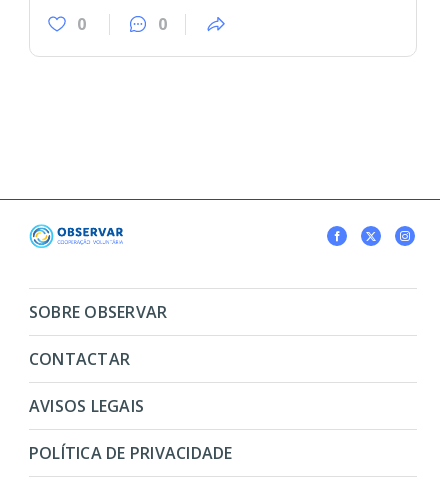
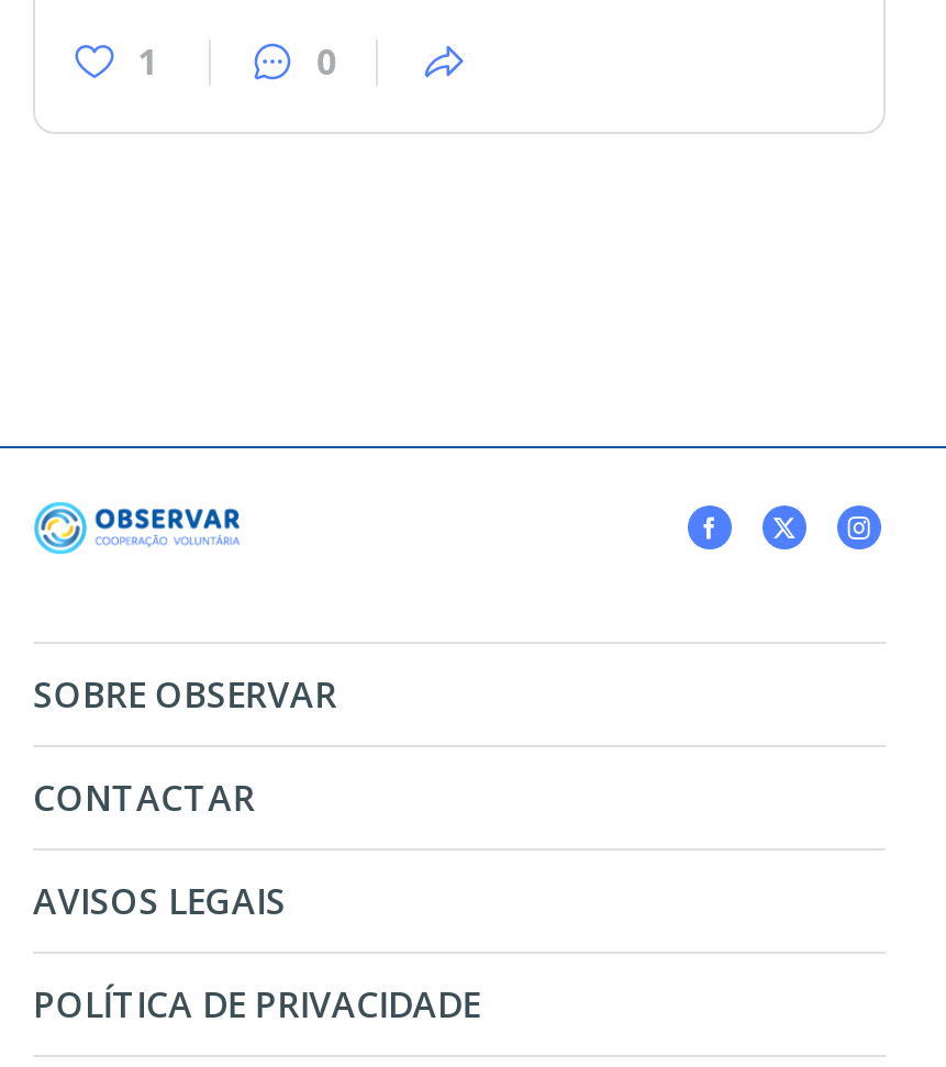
- 0
+ 1
